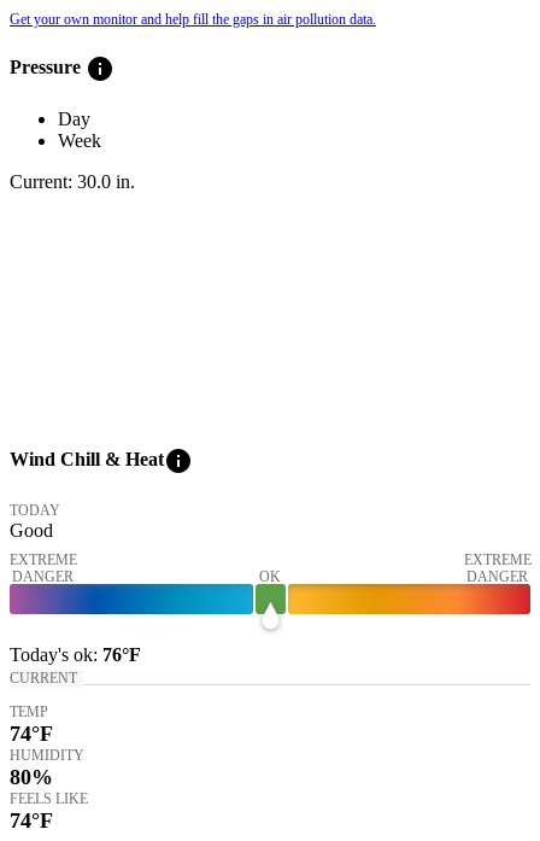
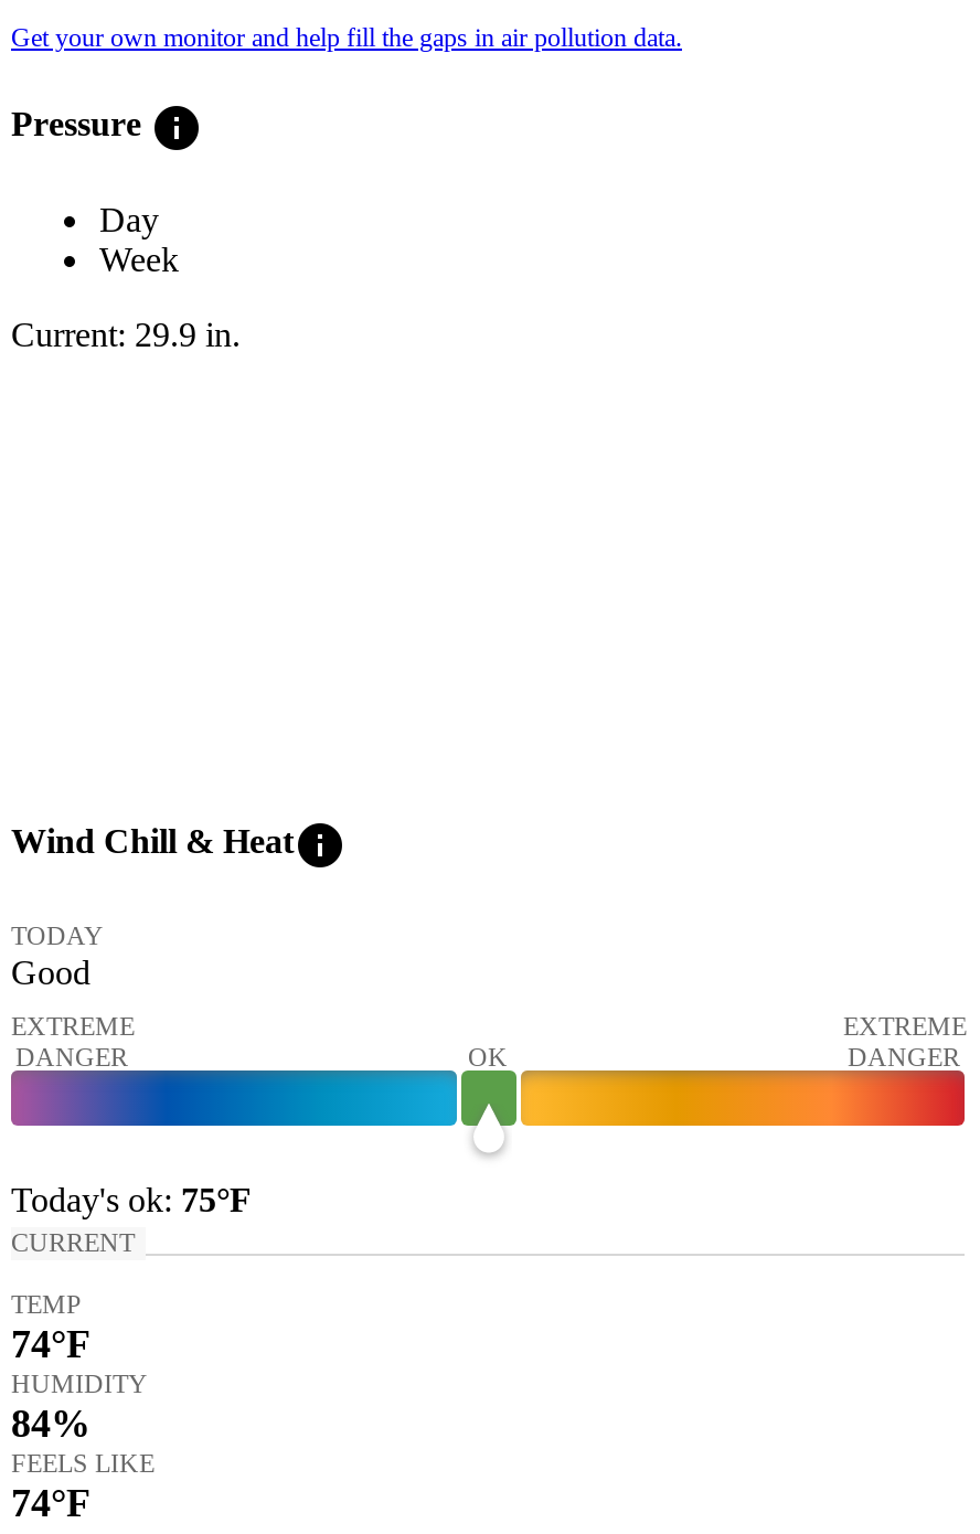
- Current: 30.0 in.
+ Current: 29.9 in.

- Today's ok: 76°F
+ Today's ok: 75°F

- 80%
+ 84%
